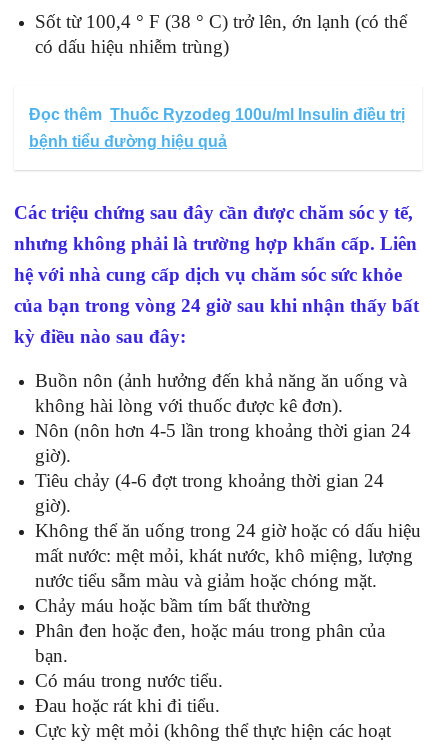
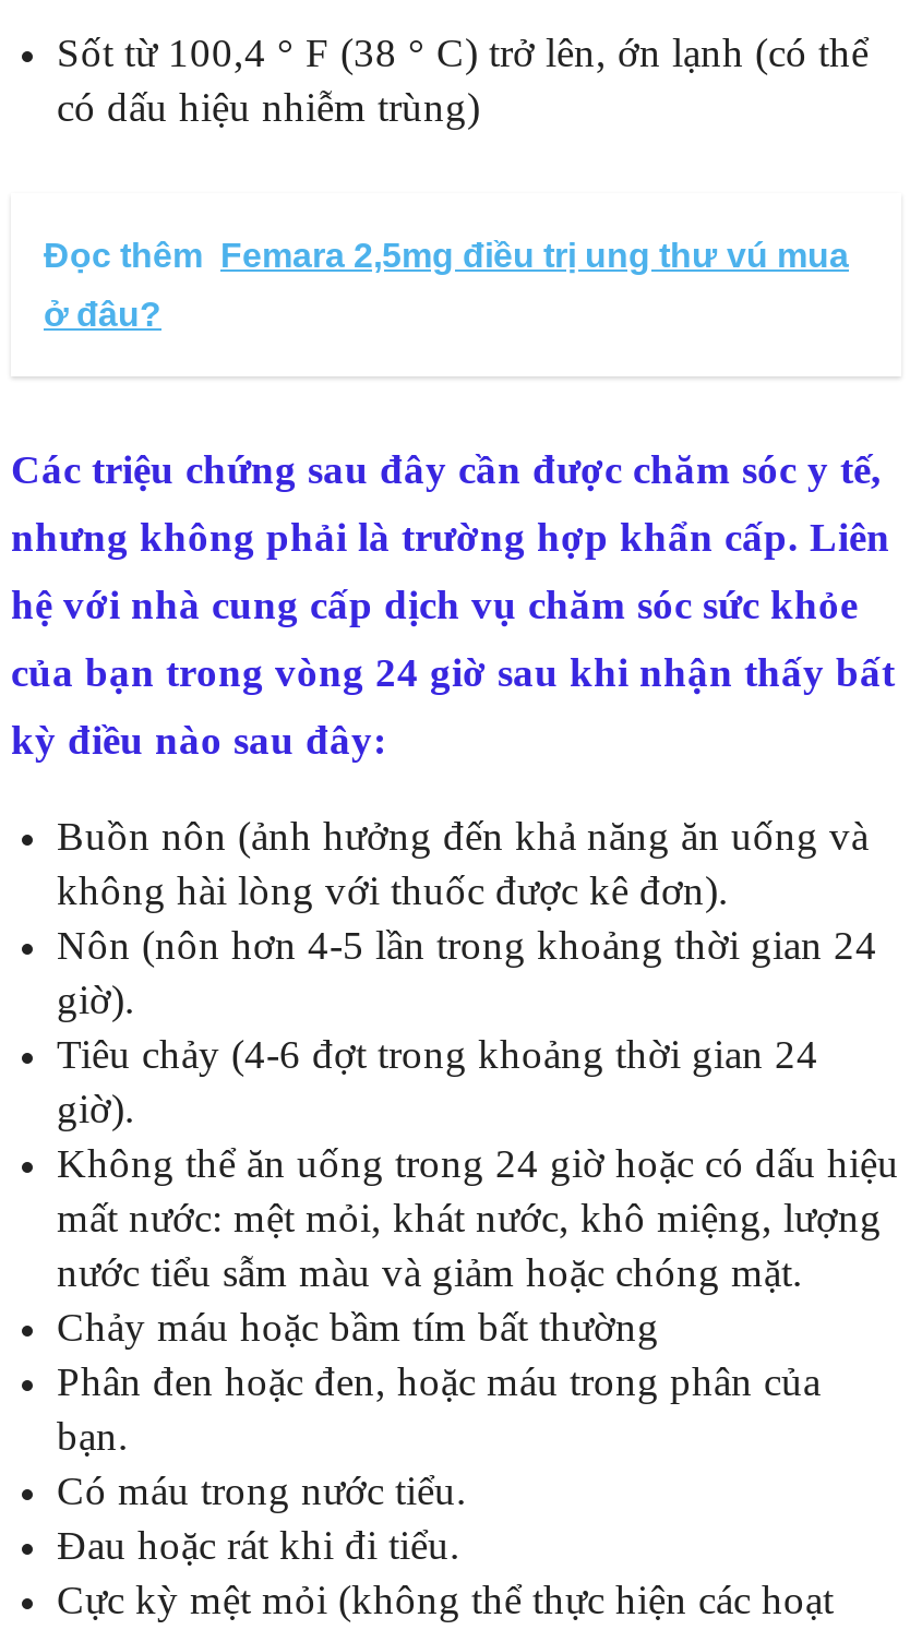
- Đọc thêm Thuốc Ryzodeg 100u/ml Insulin điều trị
+ Đọc thêm Femara 2,5mg điều trị ung thư vú mua

- bệnh tiểu đường hiệu quả
+ ở đâu?
